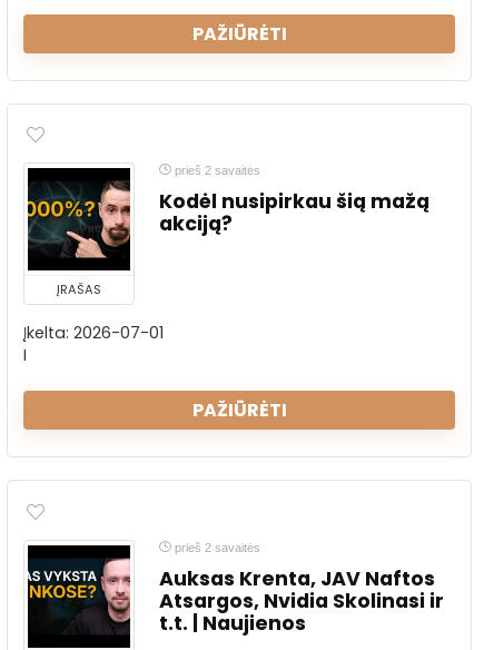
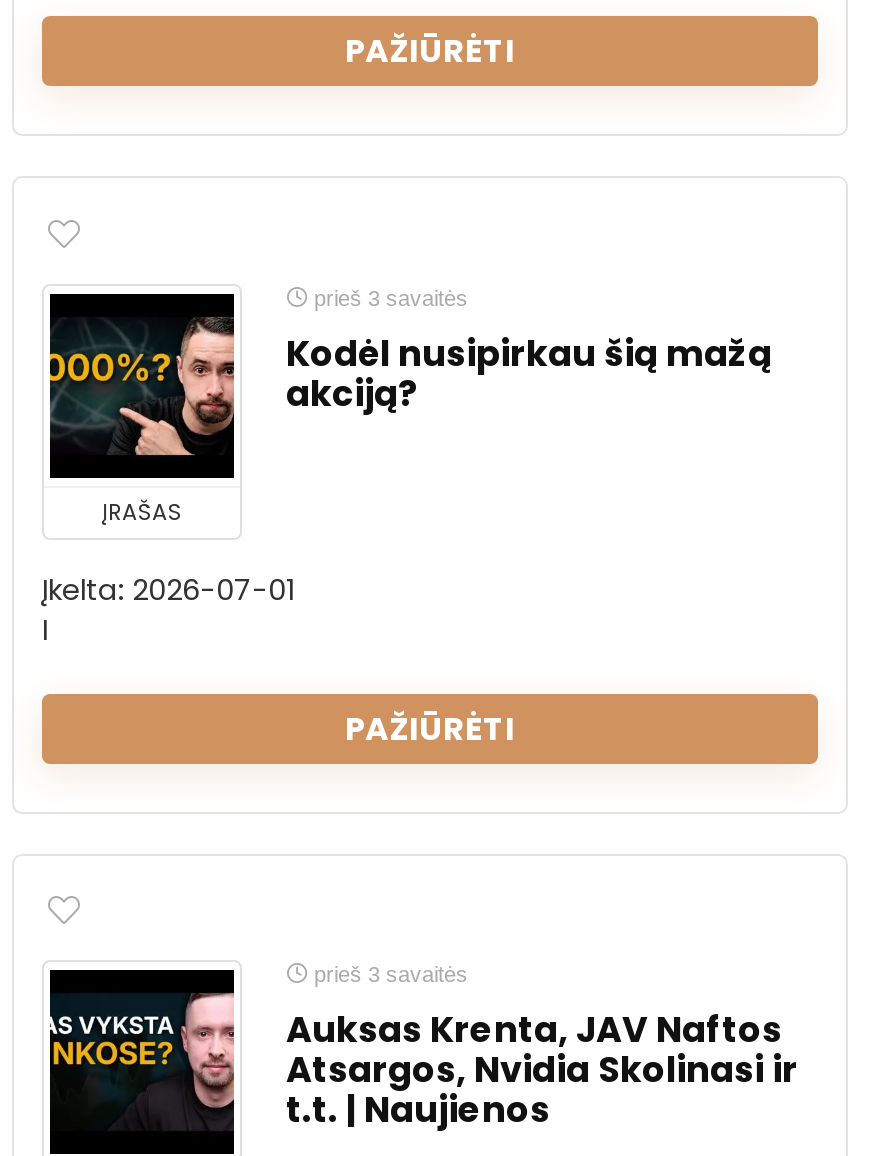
- prieš 2 savaitės
+ prieš 3 savaitės

- prieš 2 savaitės
+ prieš 3 savaitės
